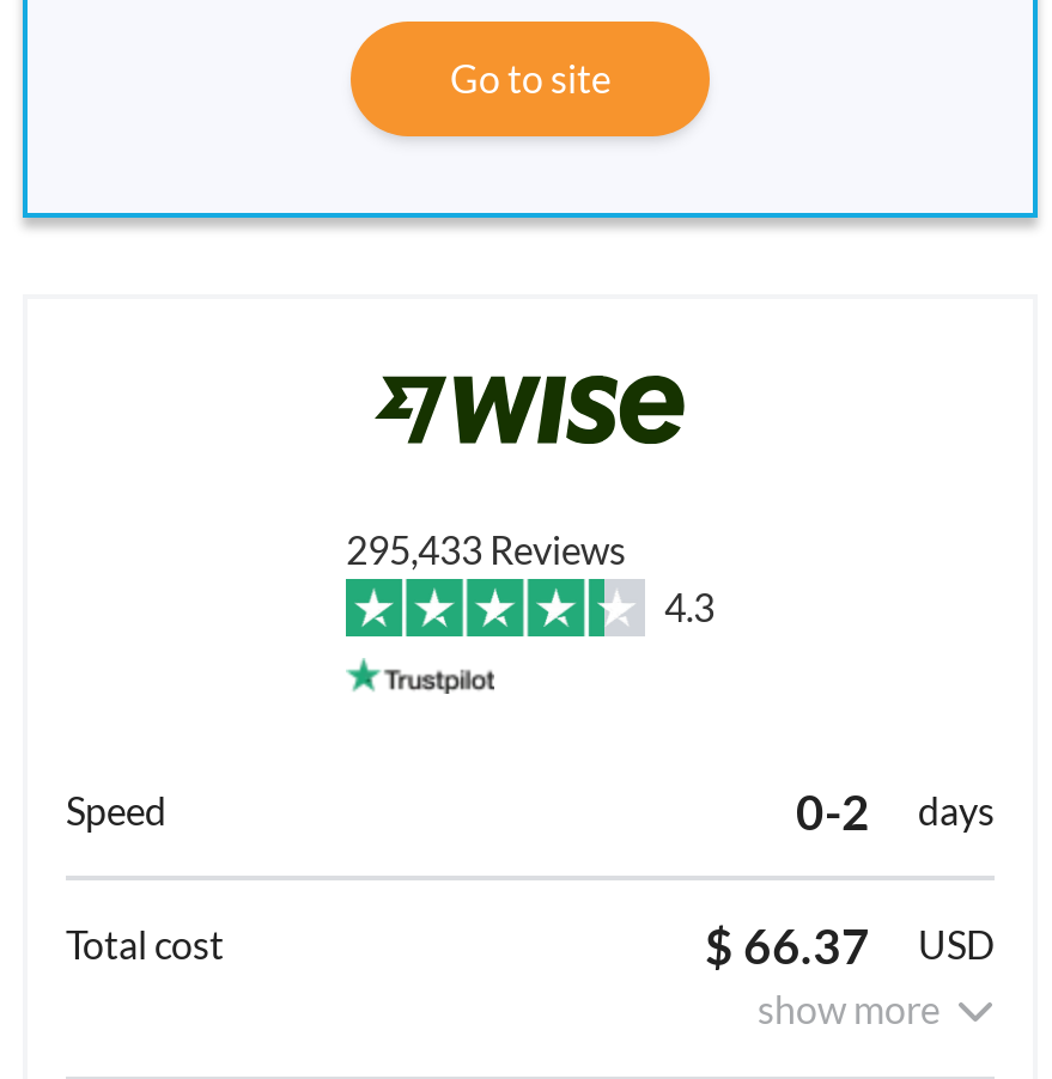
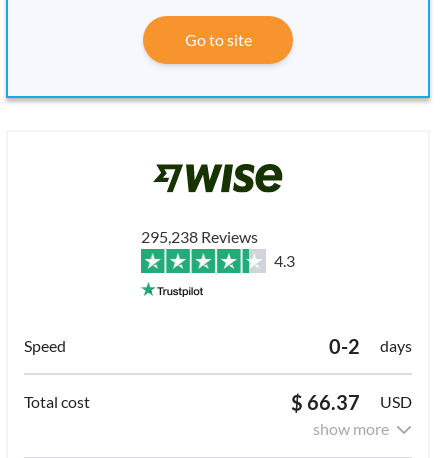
- 295,433 Reviews
+ 295,238 Reviews
